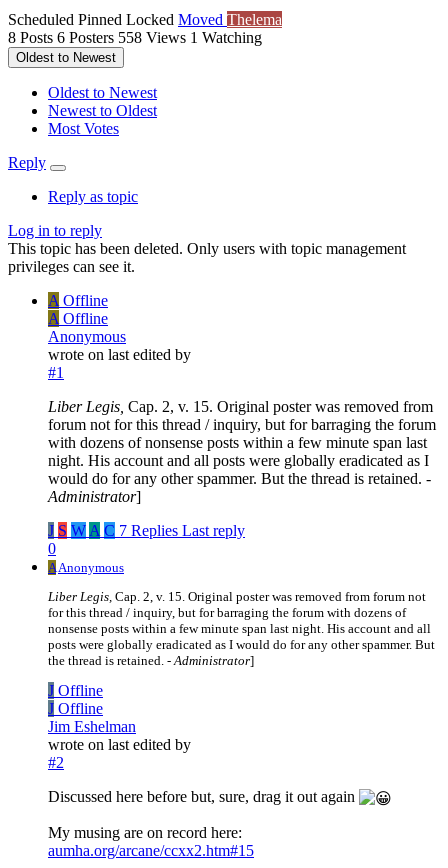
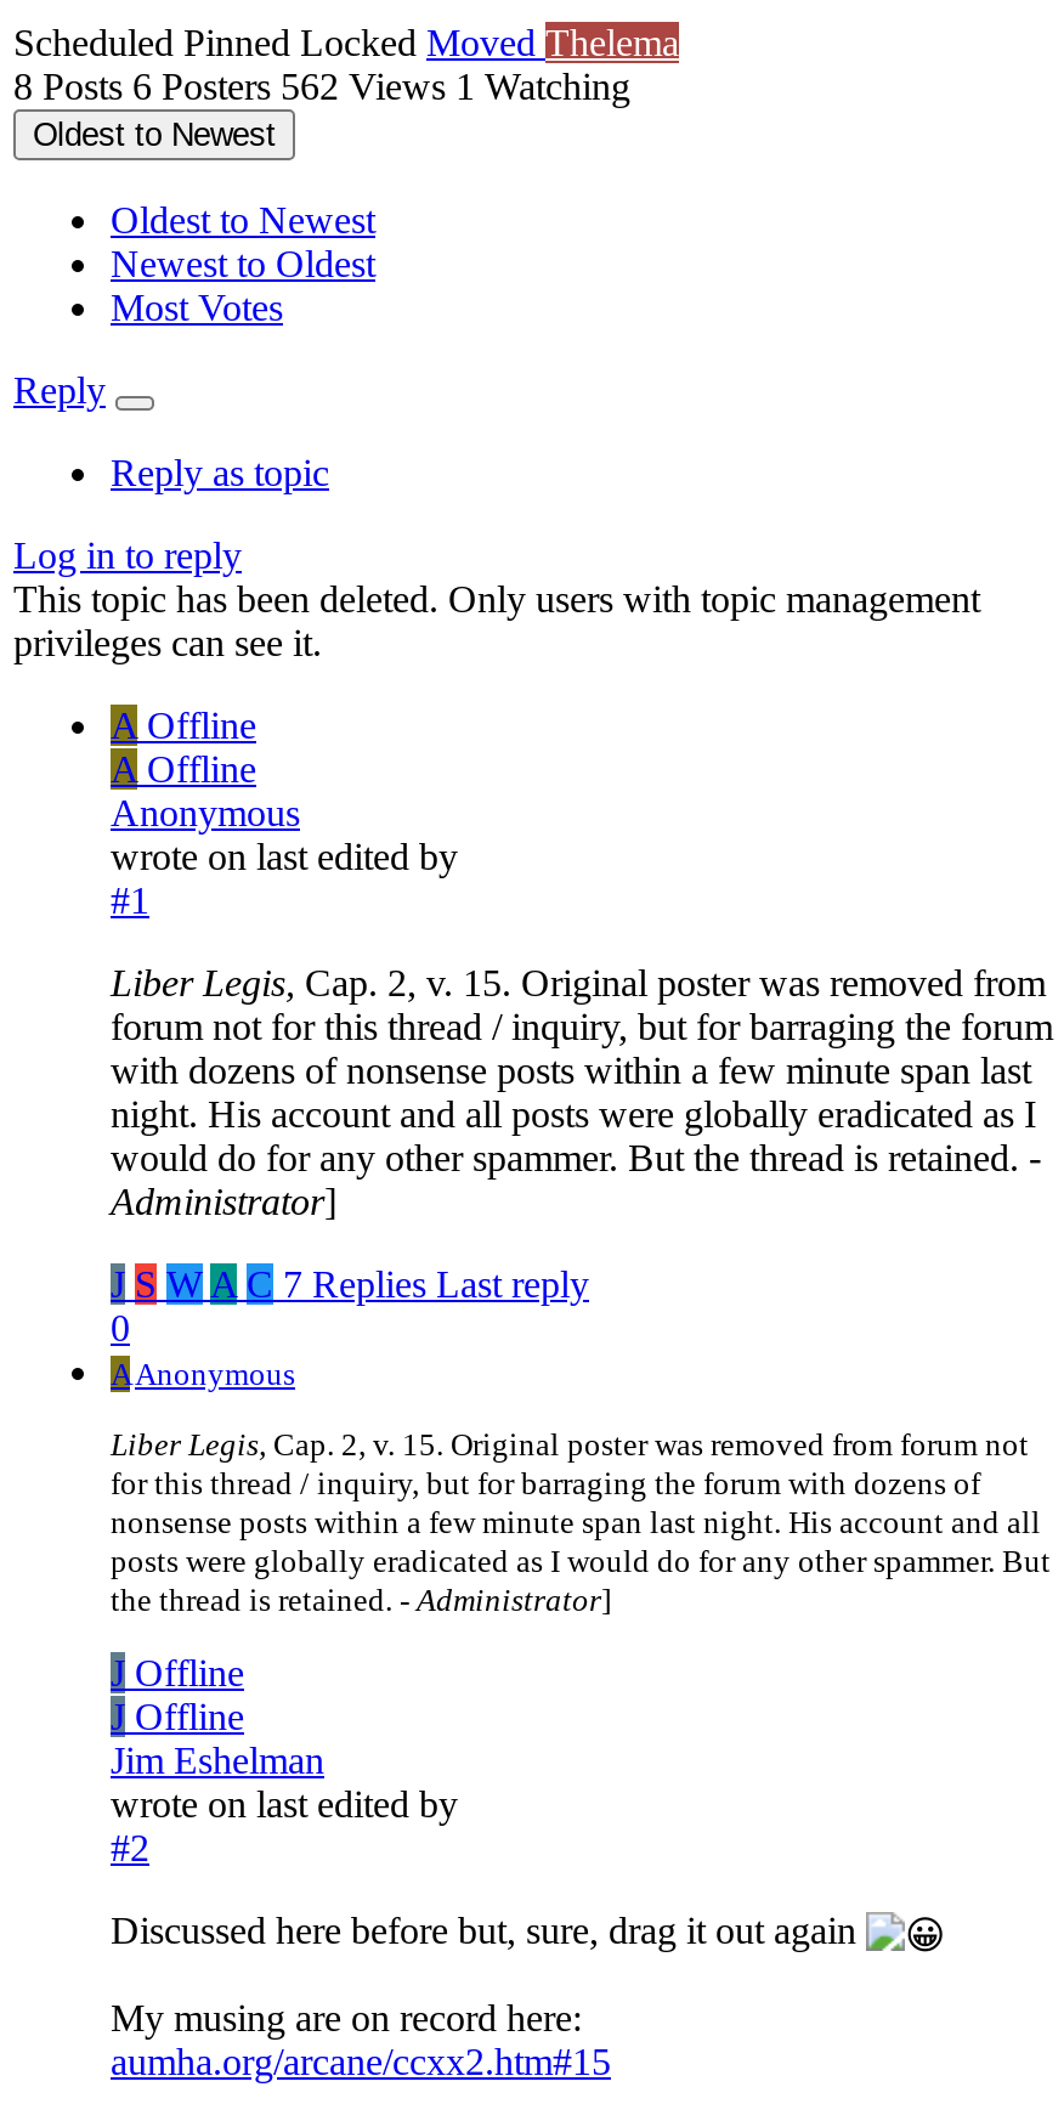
- 8 Posts 6 Posters 558 Views 1 Watching
+ 8 Posts 6 Posters 562 Views 1 Watching
